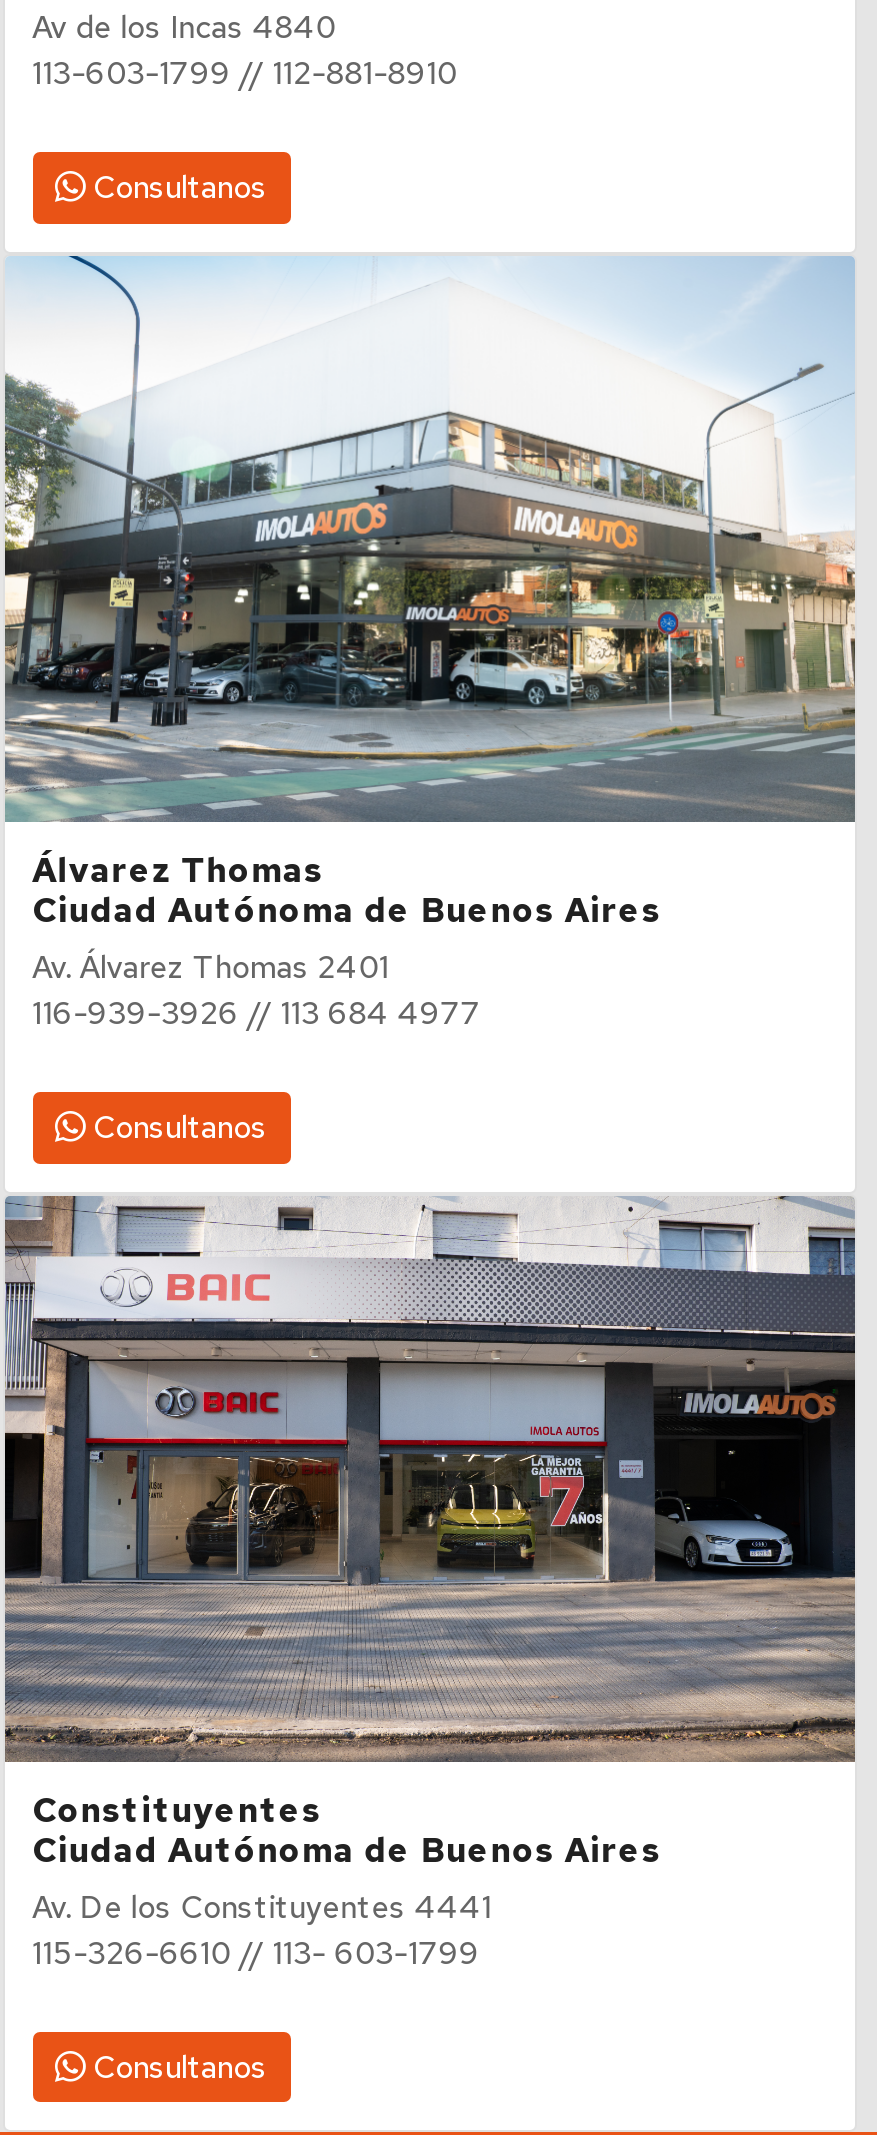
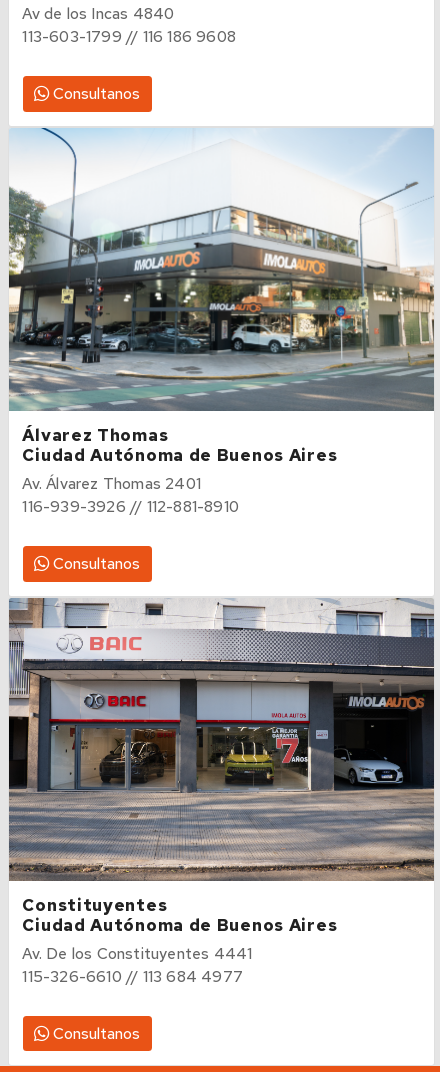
- 113-603-1799 // 112-881-8910
+ 113-603-1799 // 116 186 9608

- 116-939-3926 // 113 684 4977
+ 116-939-3926 // 112-881-8910

- 115-326-6610 // 113- 603-1799
+ 115-326-6610 // 113 684 4977
